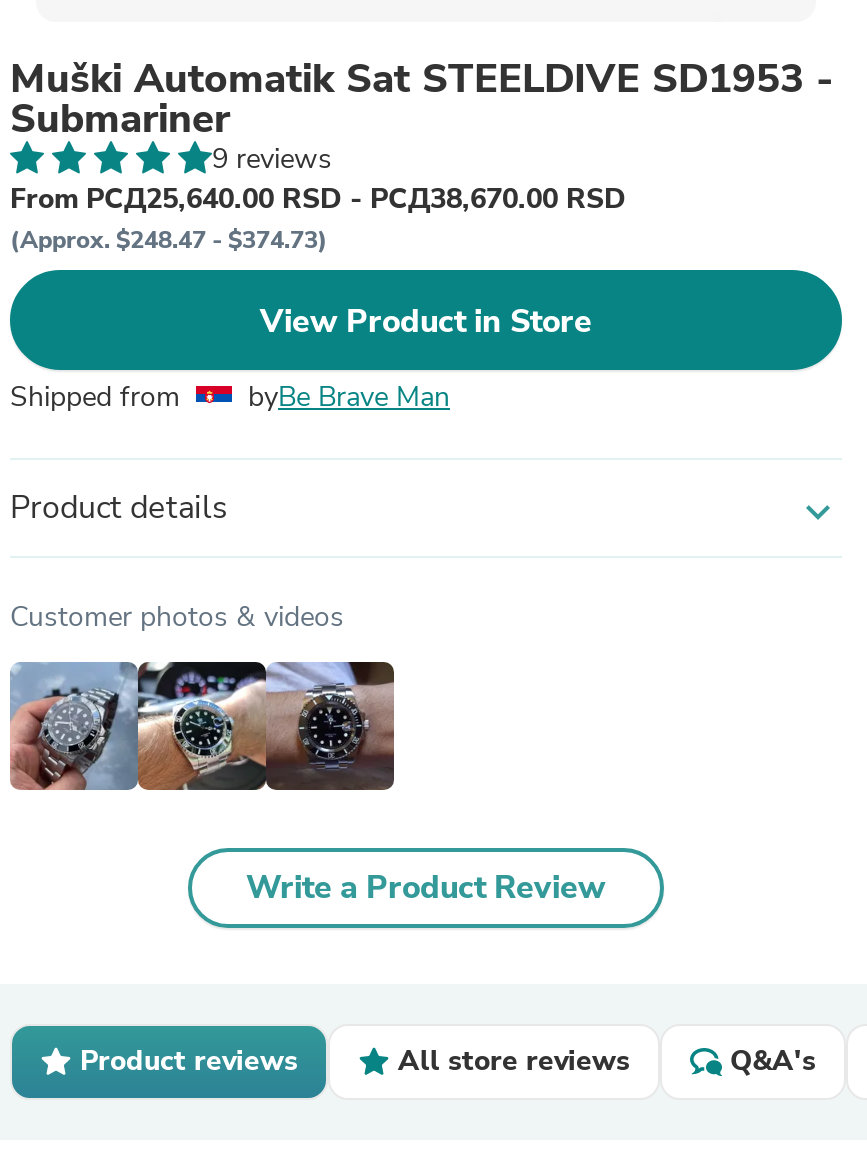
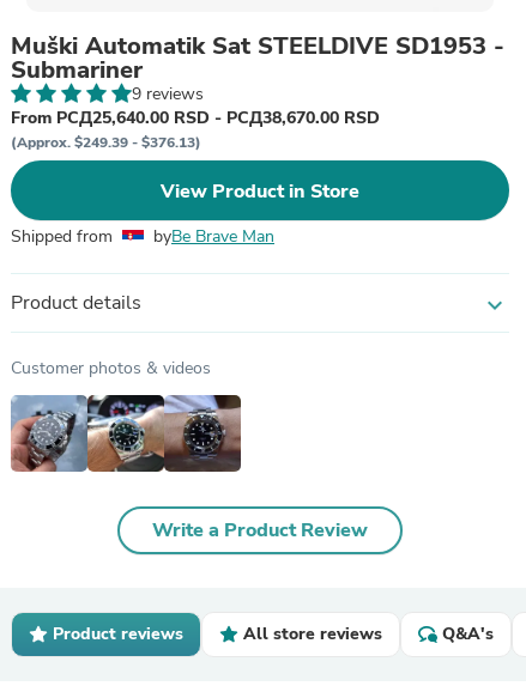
- (Approx. $248.47 - $374.73)
+ (Approx. $249.39 - $376.13)
